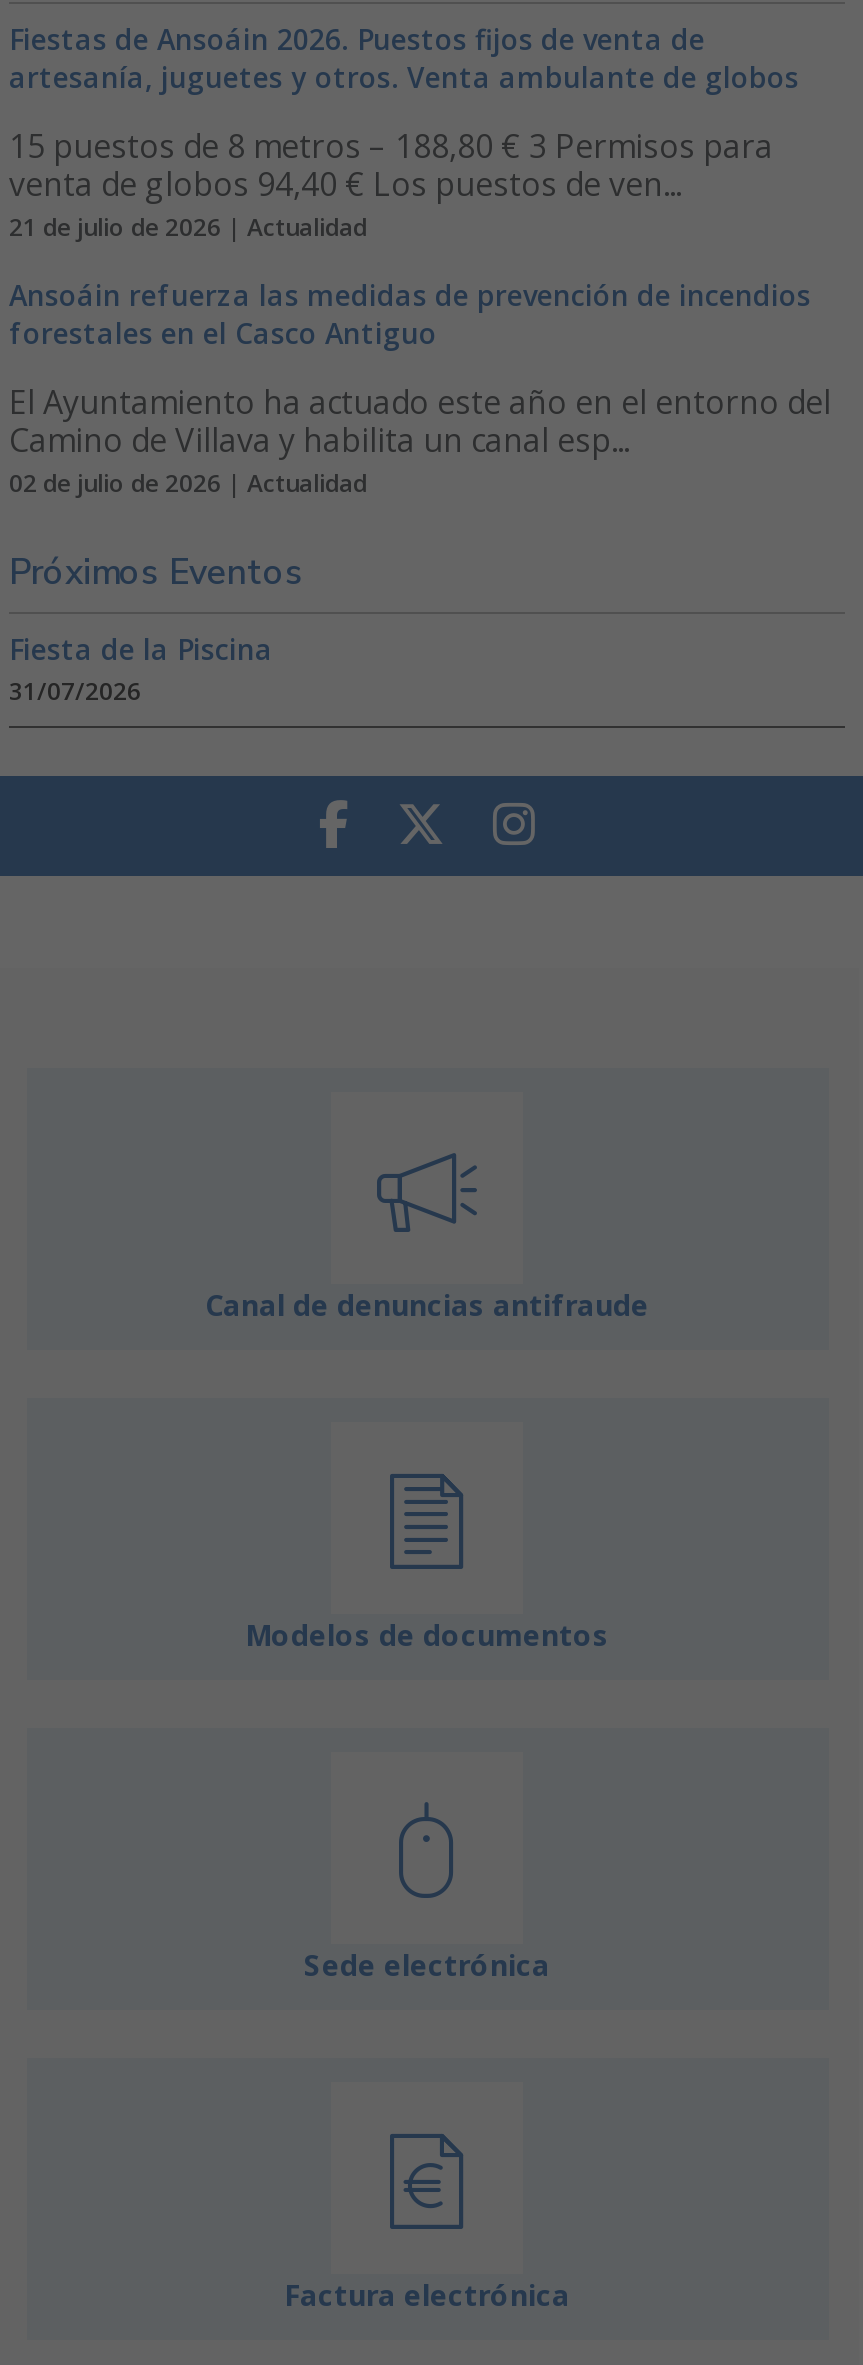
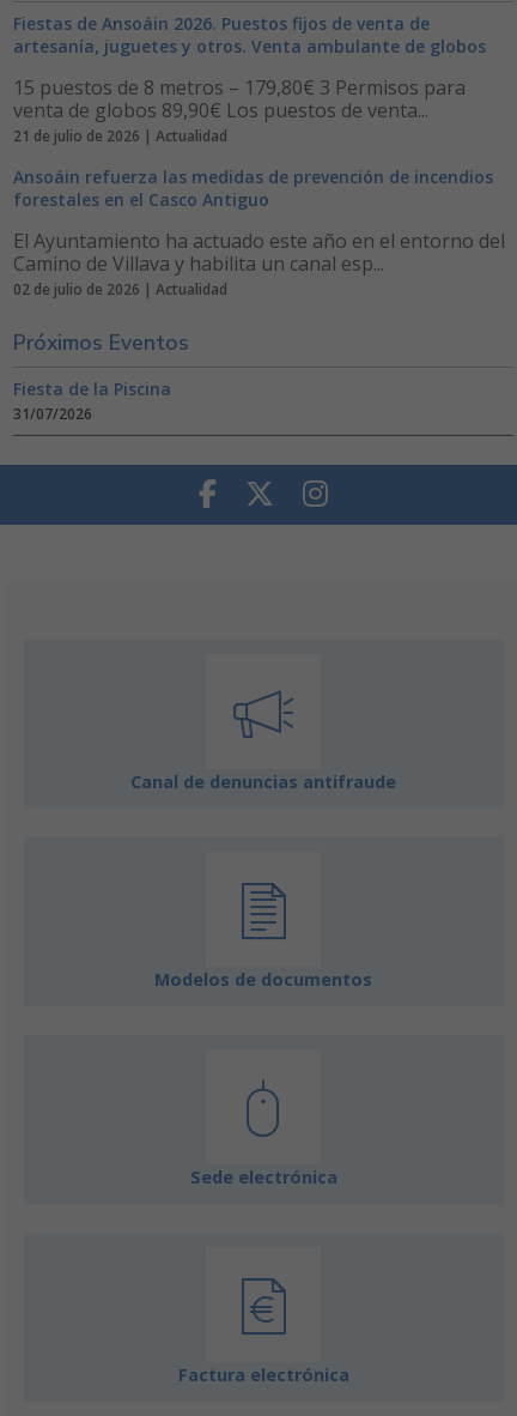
- 15 puestos de 8 metros – 188,80 € 3 Permisos para
- venta de globos 94,40 € Los puestos de ven...
+ 15 puestos de 8 metros – 179,80€ 3 Permisos para
+ venta de globos 89,90€ Los puestos de venta...
